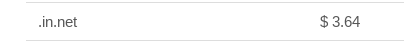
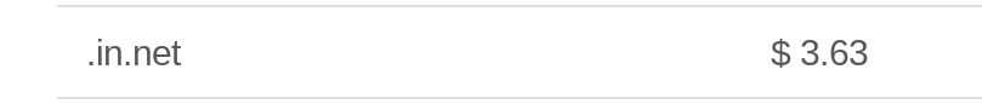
- $ 3.64
+ $ 3.63
